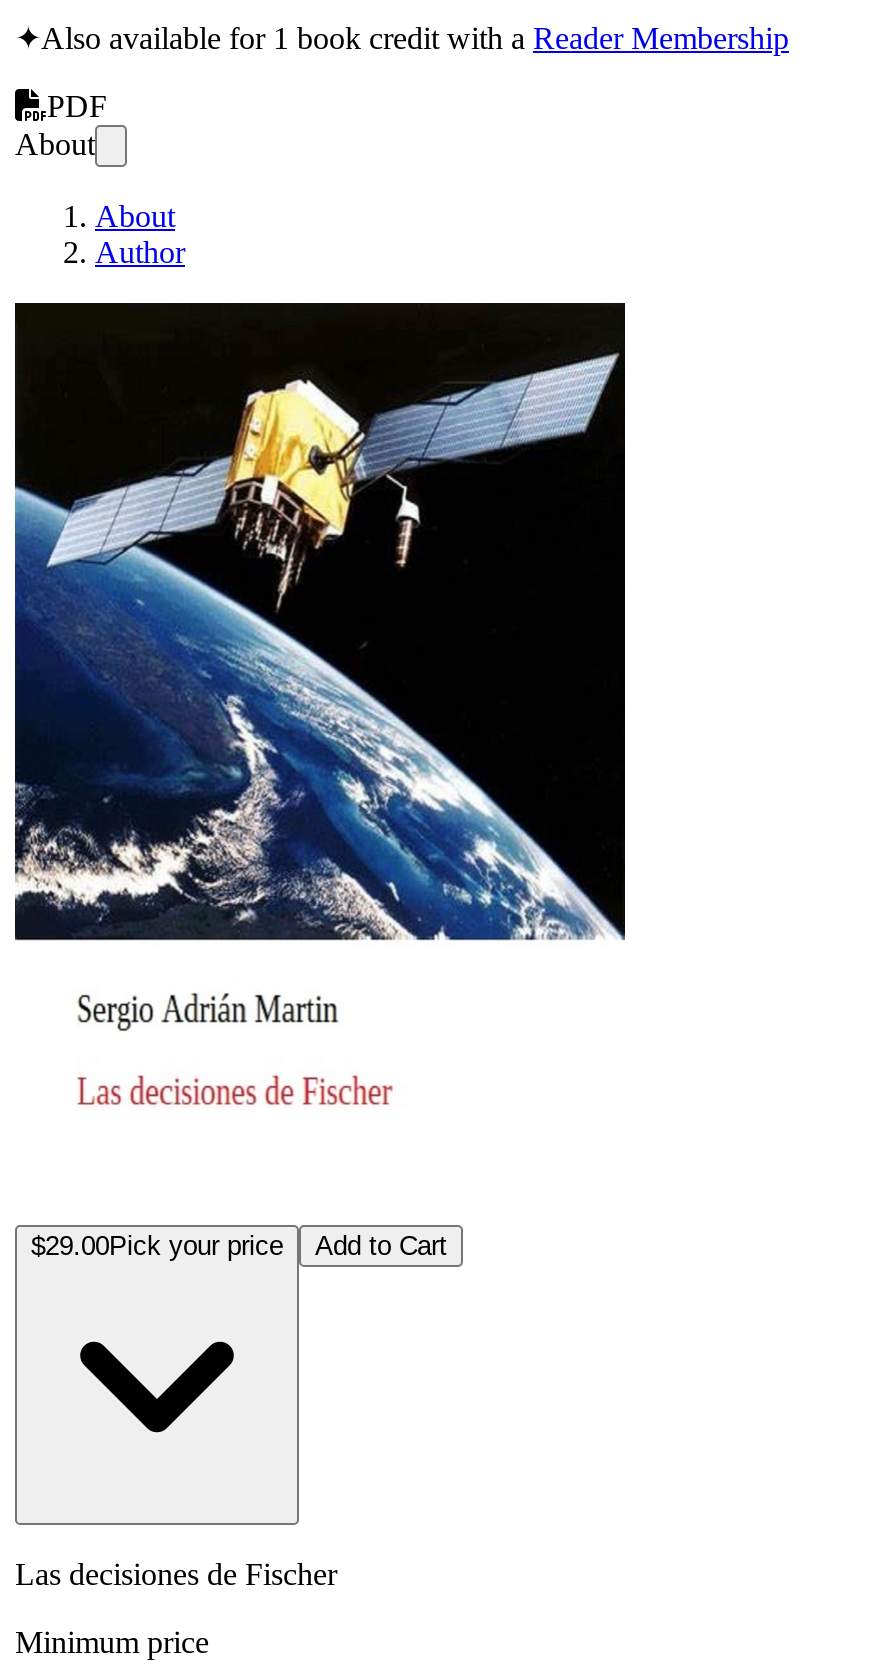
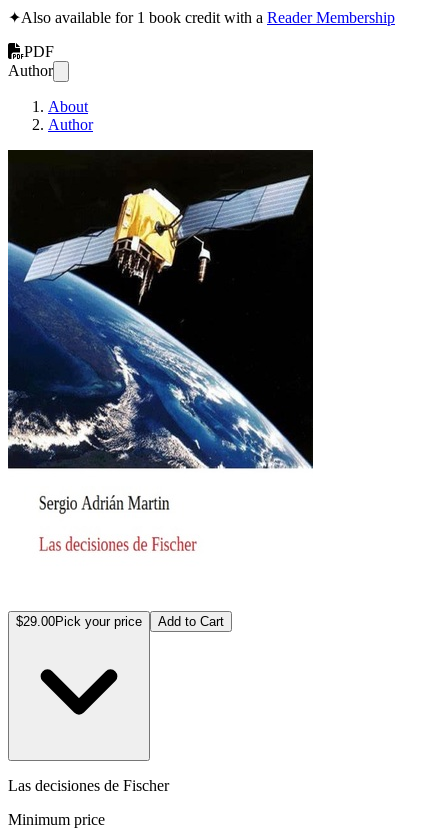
- About
+ Author
